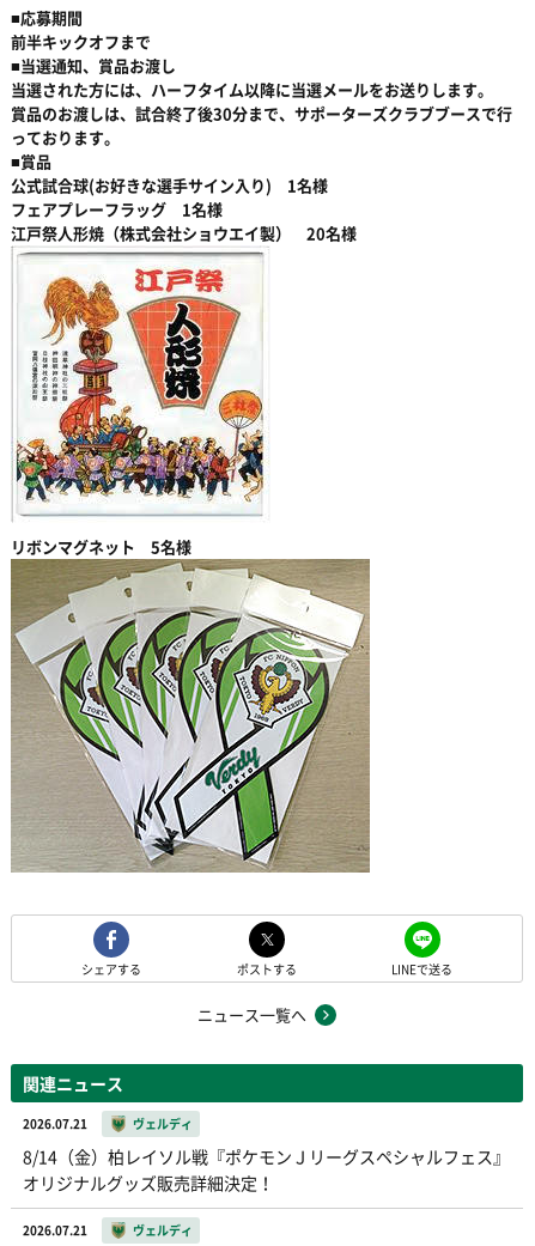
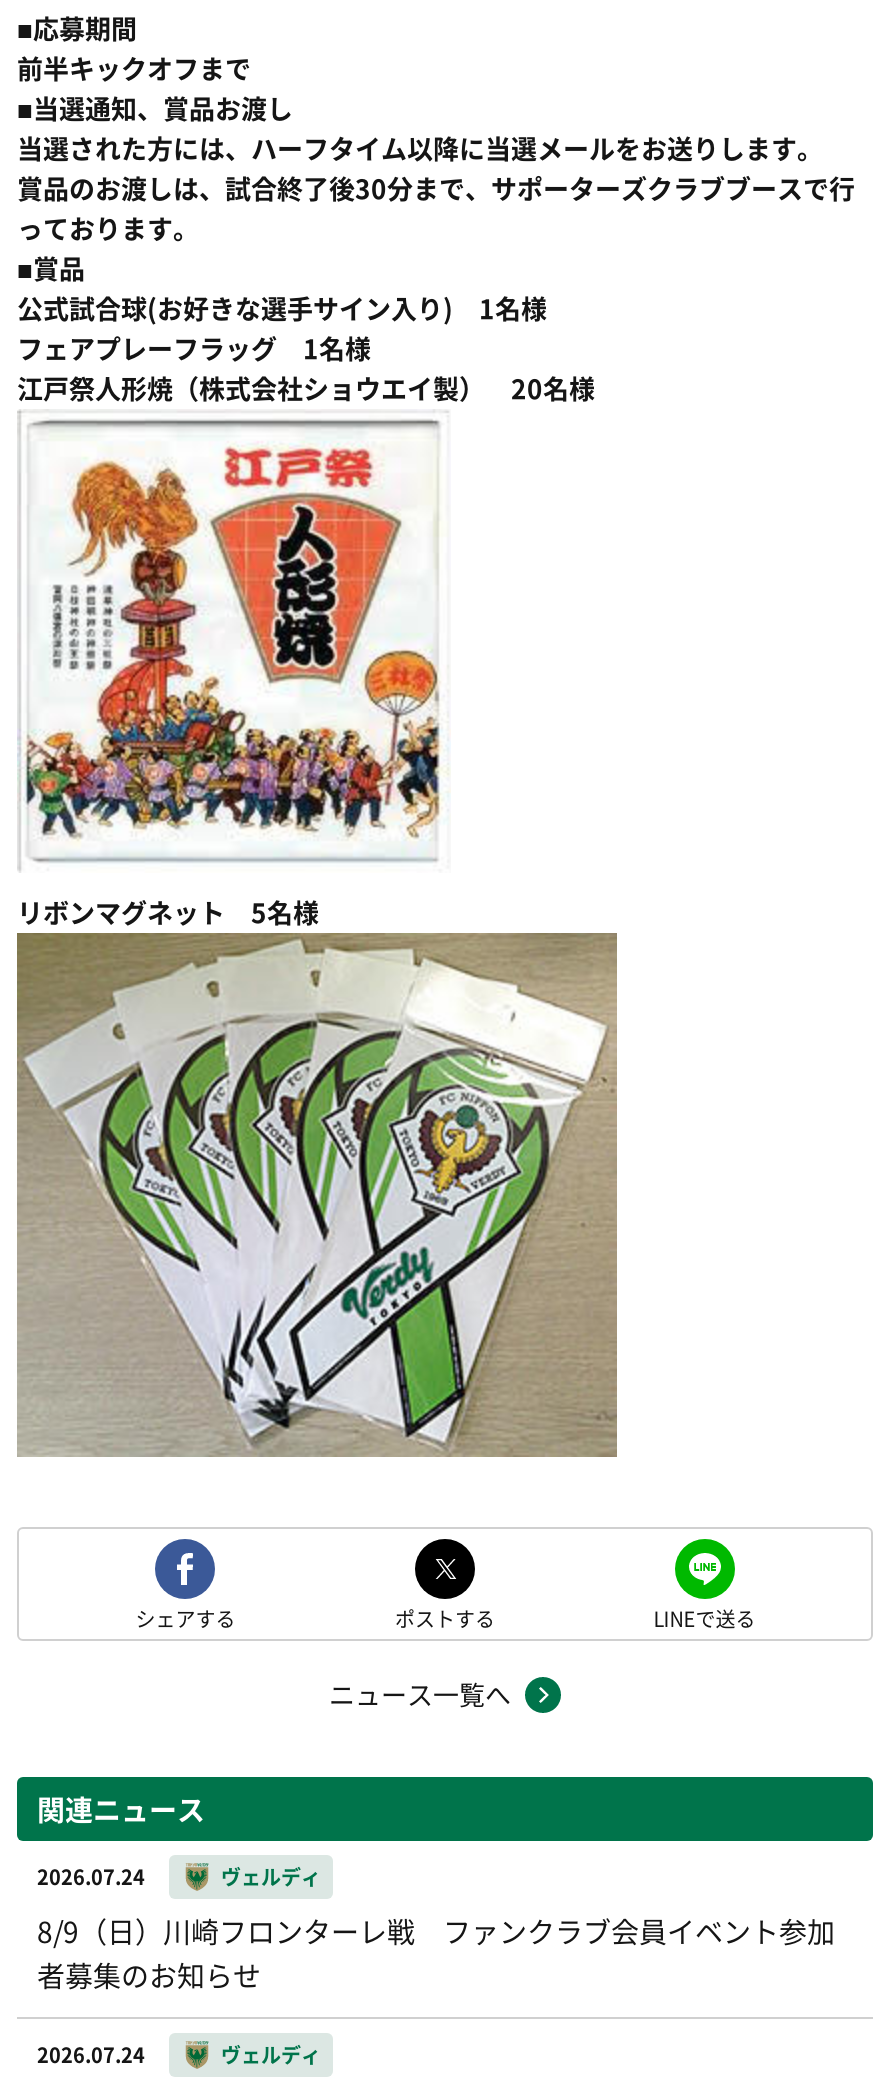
- 2026.07.21
+ 2026.07.24

- 8/14（金）柏レイソル戦『ポケモンＪリーグスペシャルフェス』
- オリジナルグッズ販売詳細決定！
+ 8/9（日）川崎フロンターレ戦 ファンクラブ会員イベント参加
+ 者募集のお知らせ

- 2026.07.21
+ 2026.07.24
